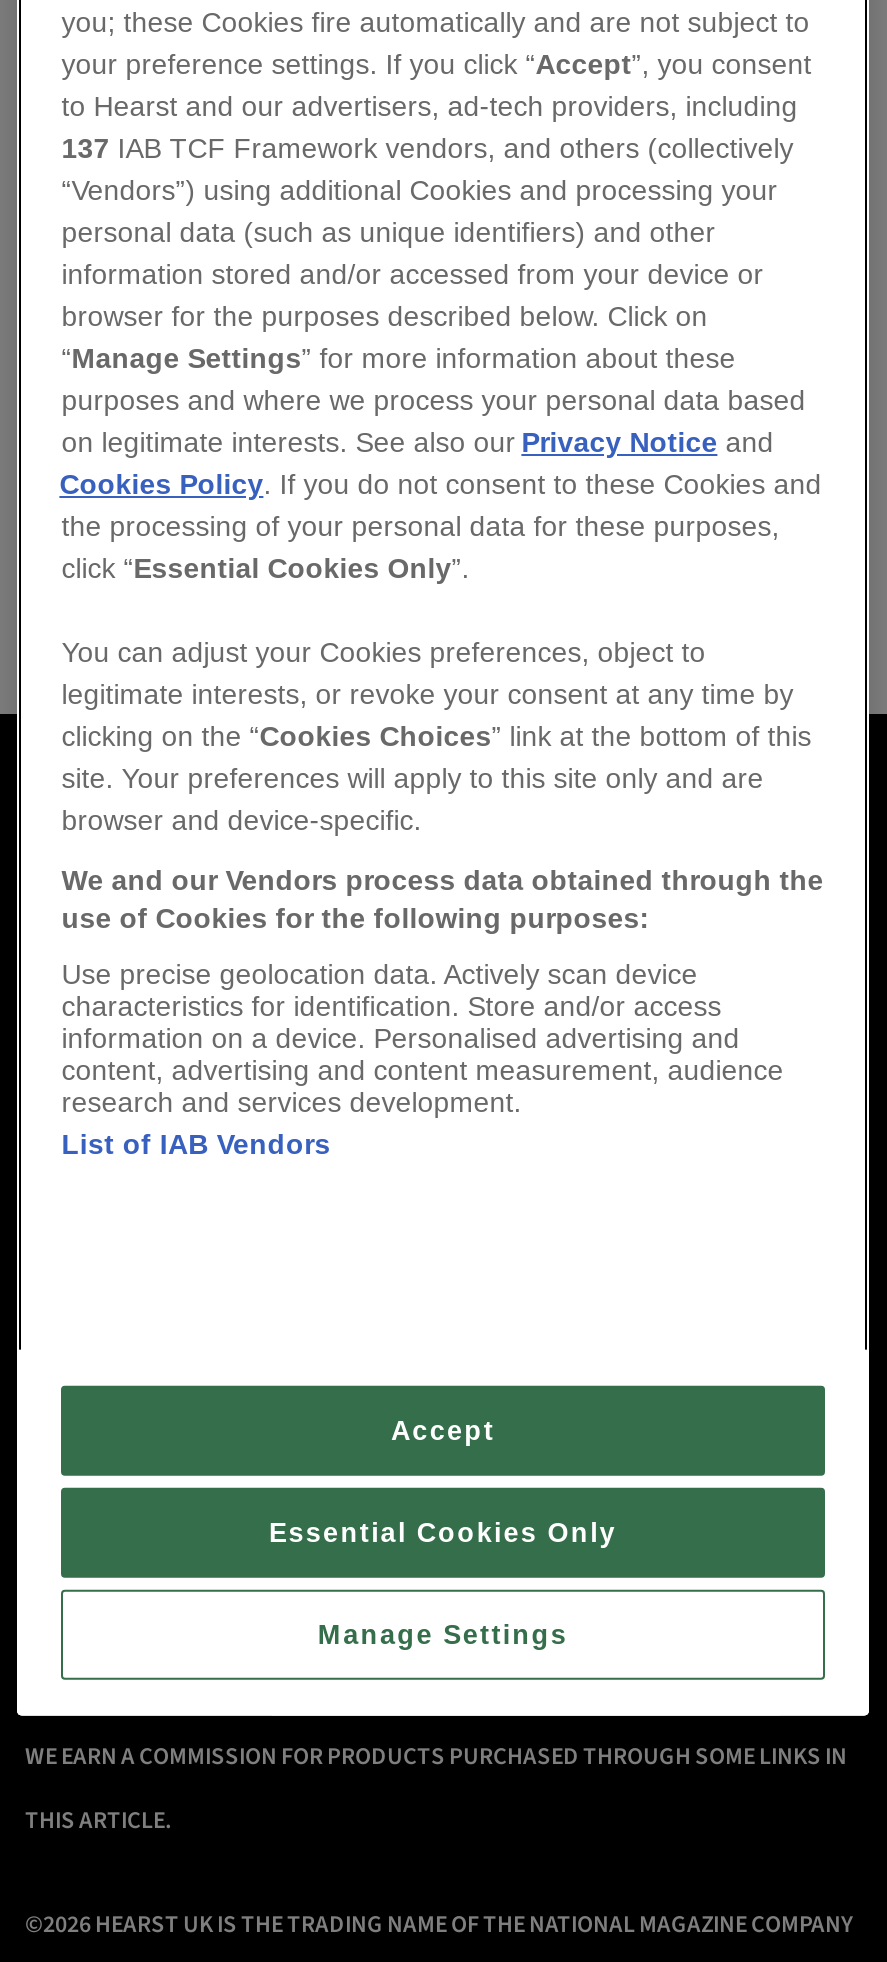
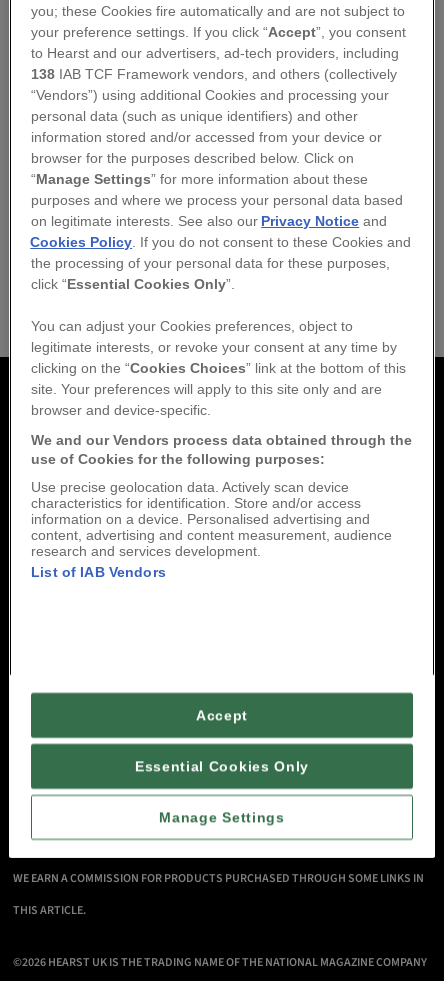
- 137 IAB TCF Framework vendors, and others (collectively
+ 138 IAB TCF Framework vendors, and others (collectively
